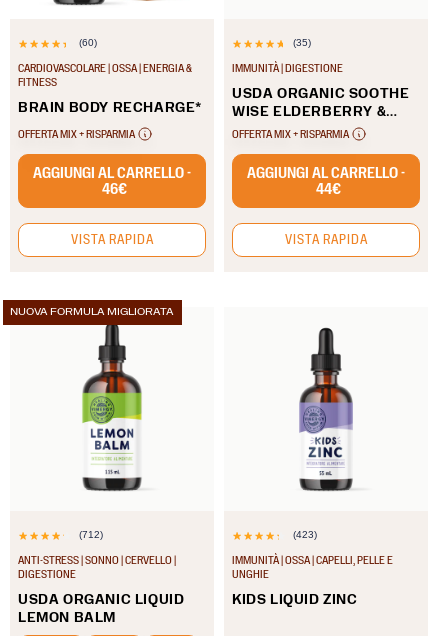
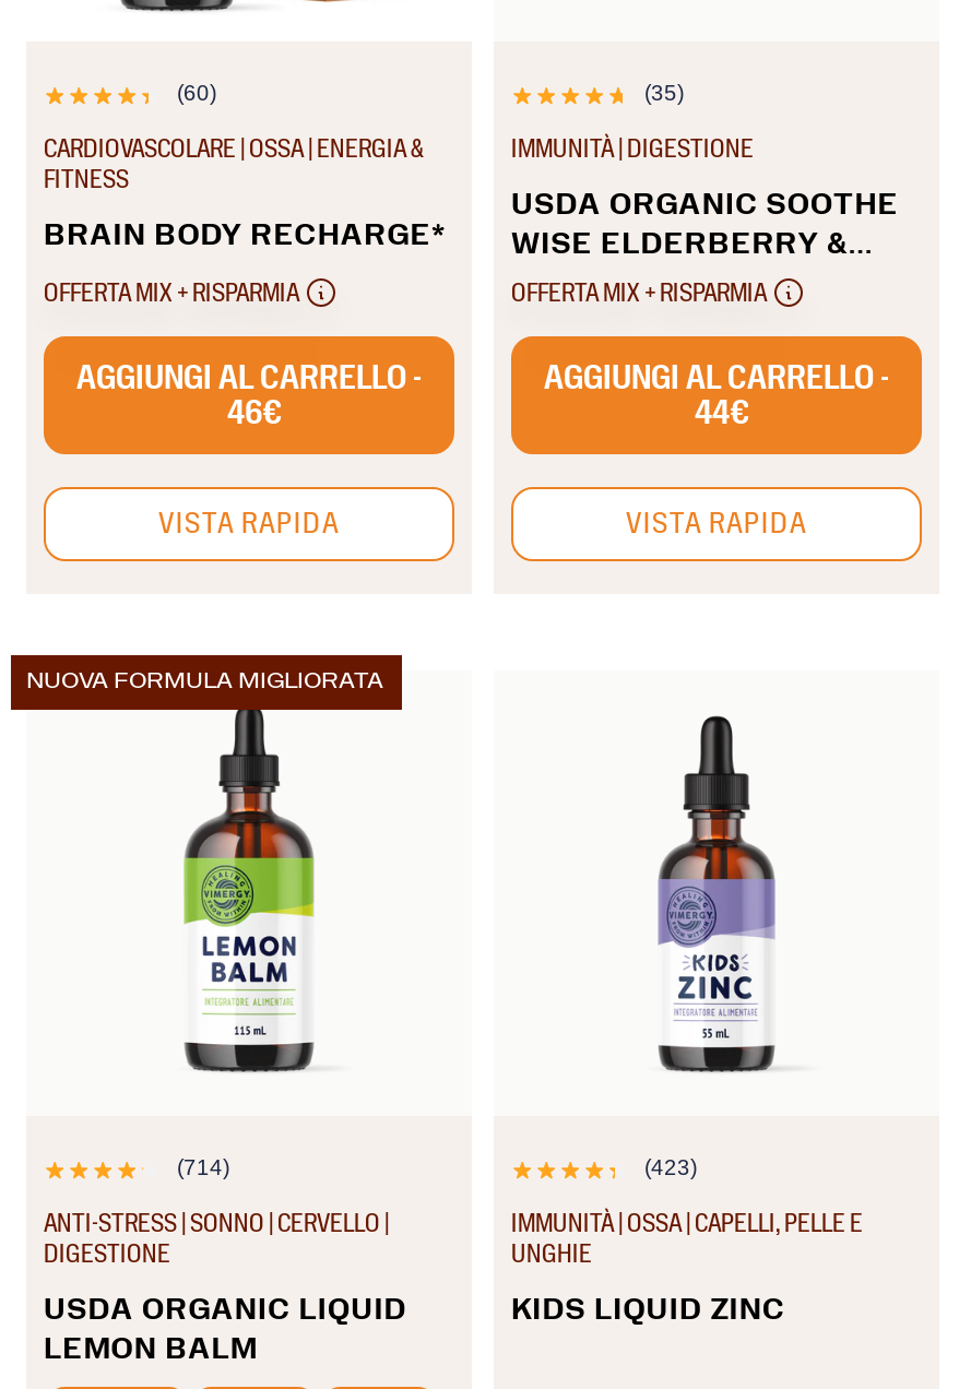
- (712)
+ (714)
